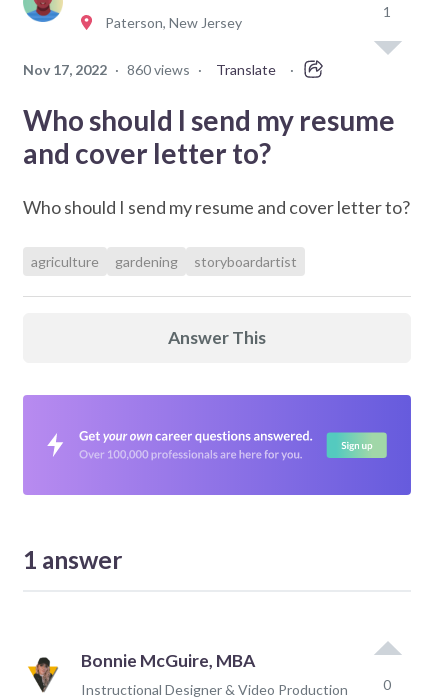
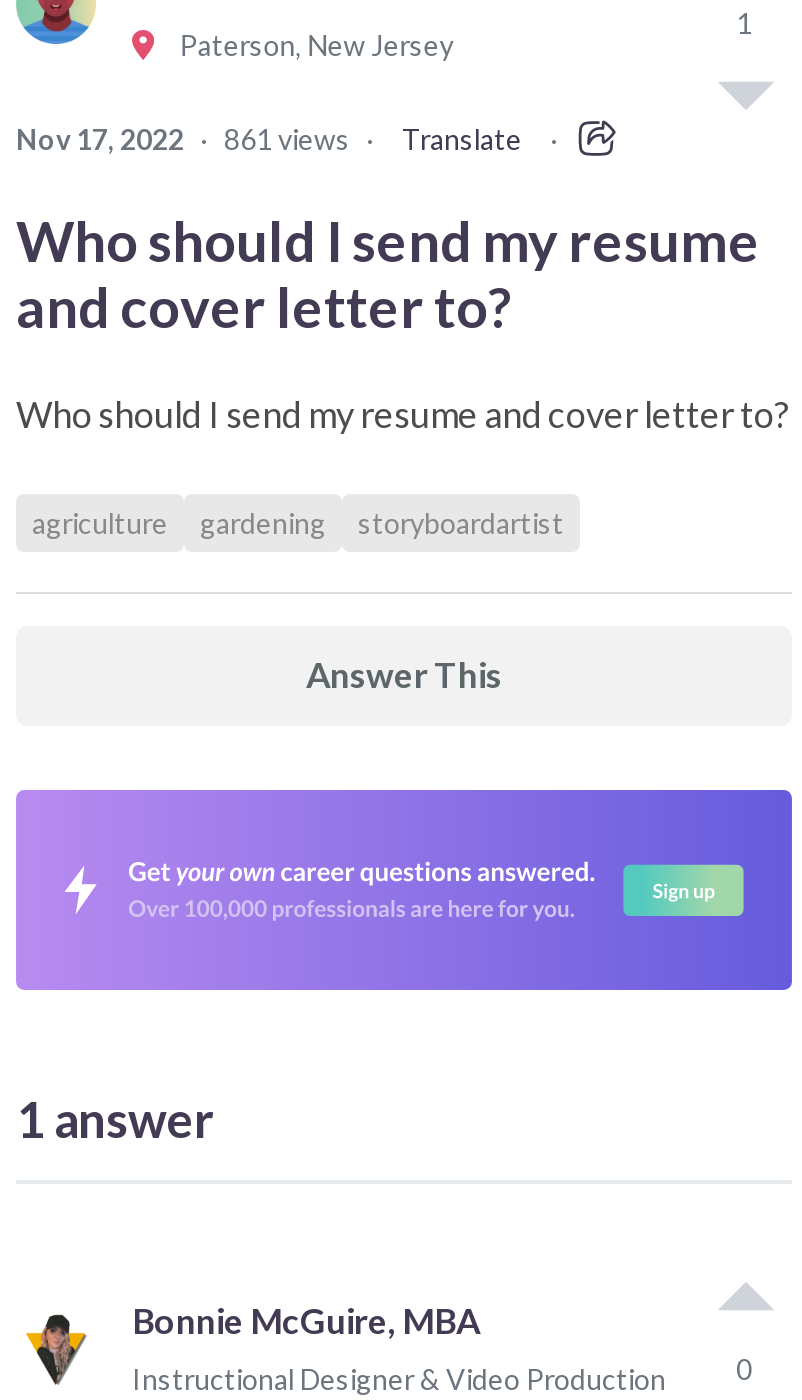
- Nov 17, 2022 · 860 views ·
+ Nov 17, 2022 · 861 views ·
